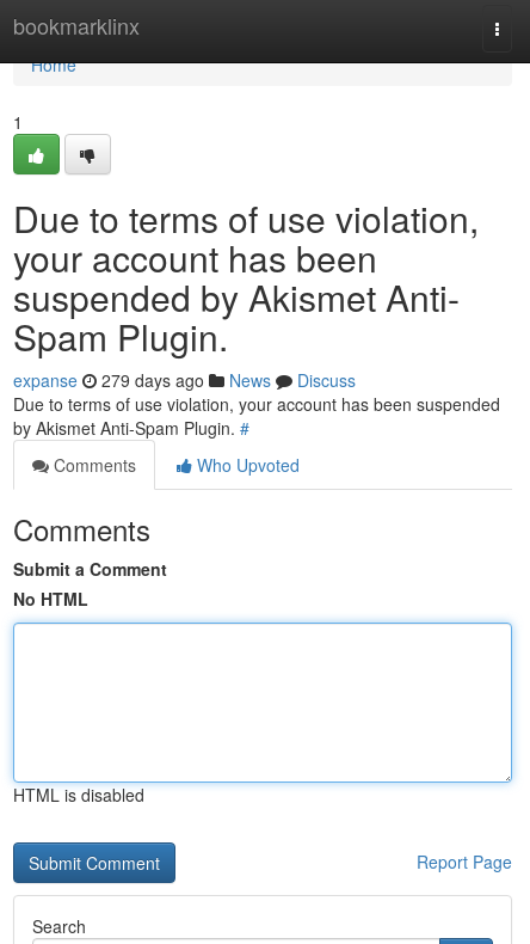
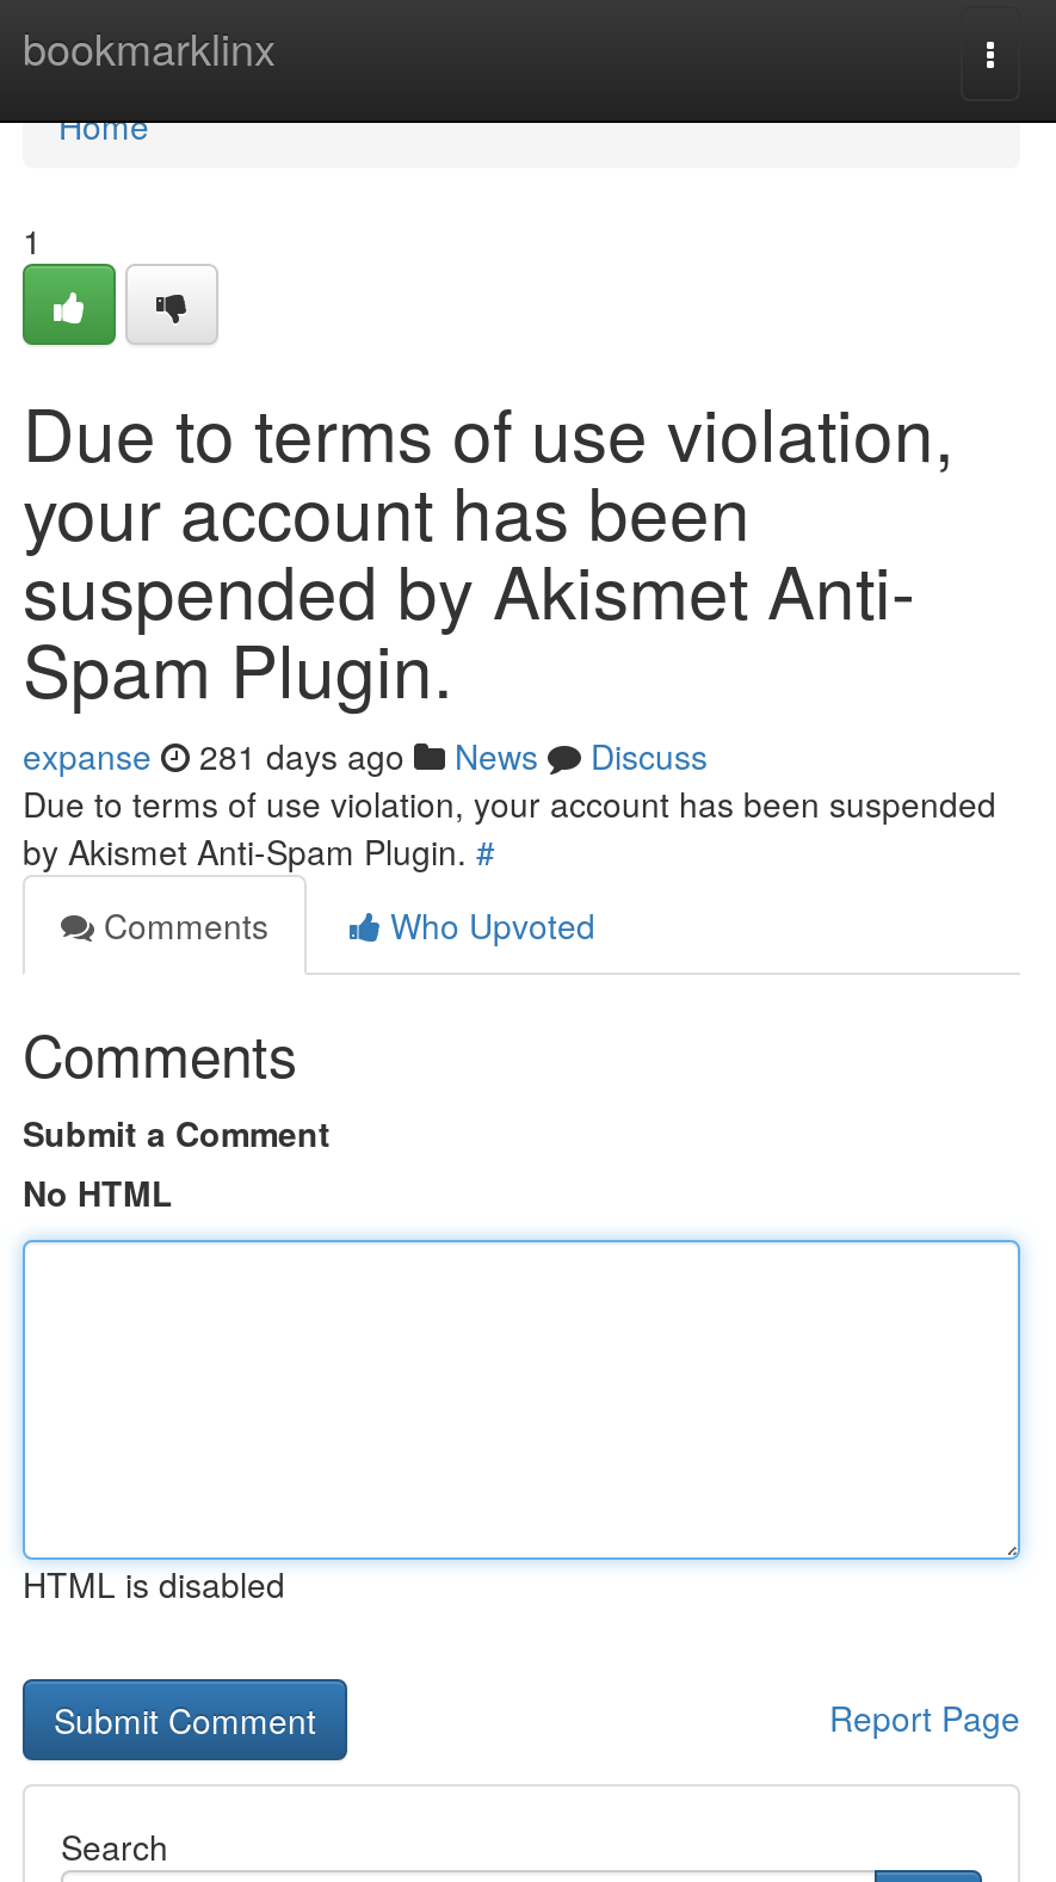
- expanse 279 days ago News Discuss
+ expanse 281 days ago News Discuss
